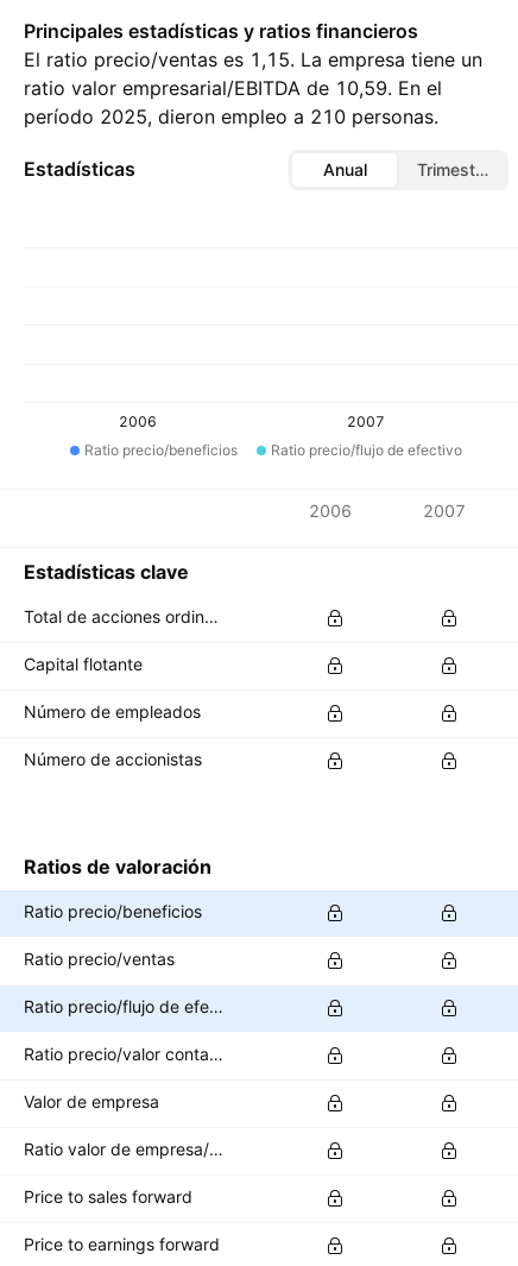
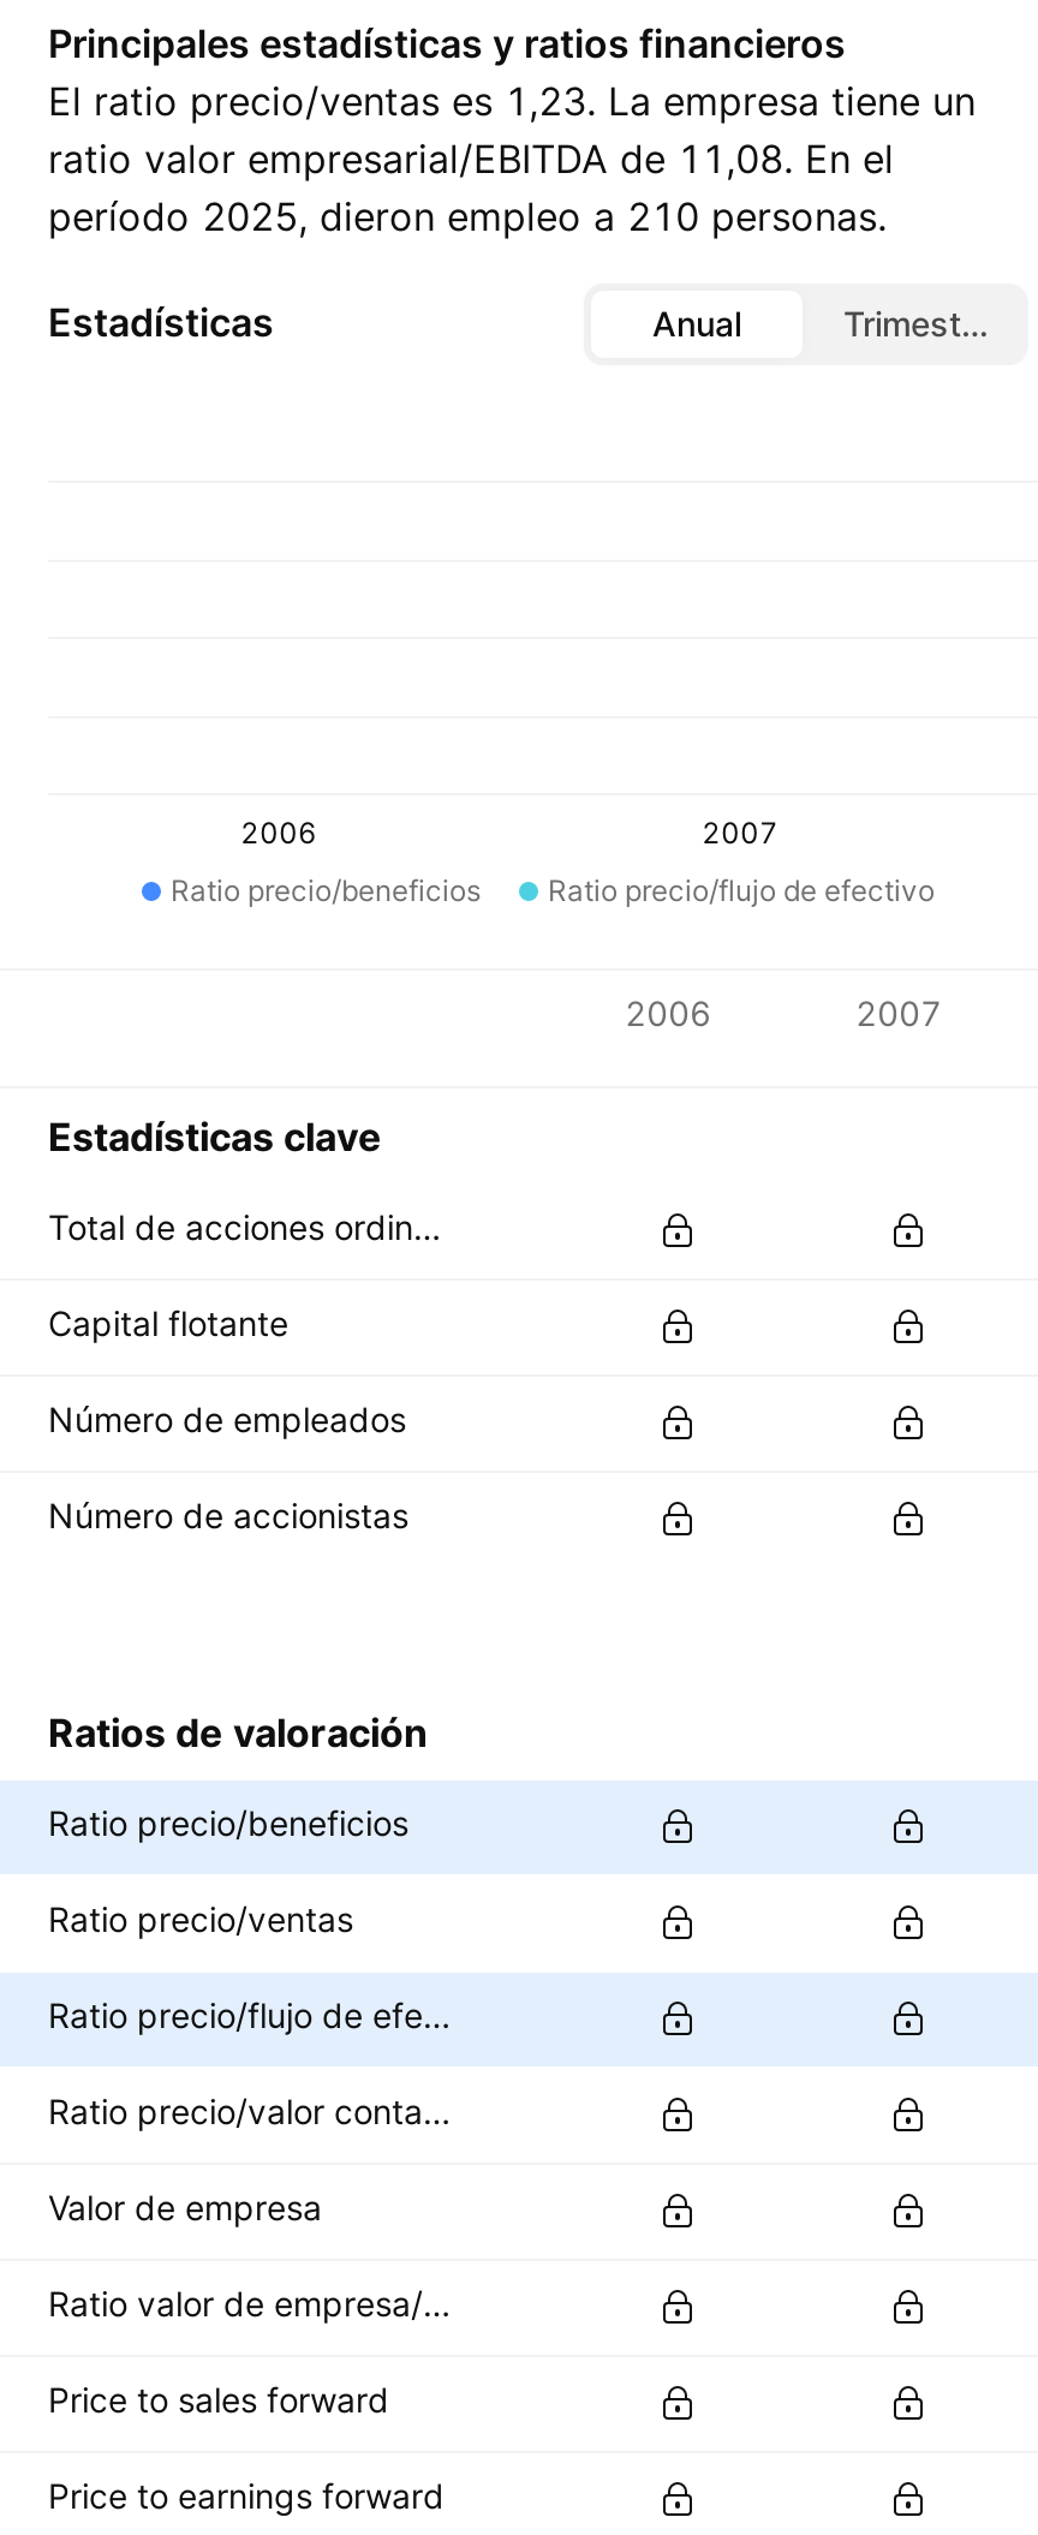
- El ratio precio/ventas es 1,15. La empresa tiene un
+ El ratio precio/ventas es 1,23. La empresa tiene un

- ratio valor empresarial/EBITDA de 10,59. En el
+ ratio valor empresarial/EBITDA de 11,08. En el
